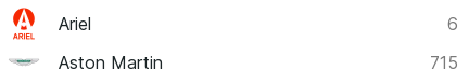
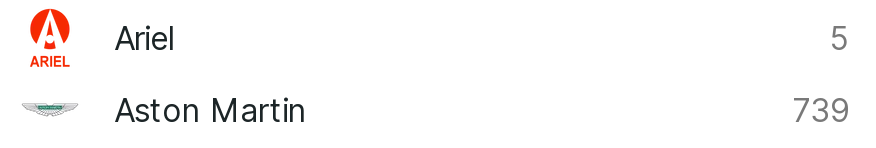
- 6
+ 5

- 715
+ 739
